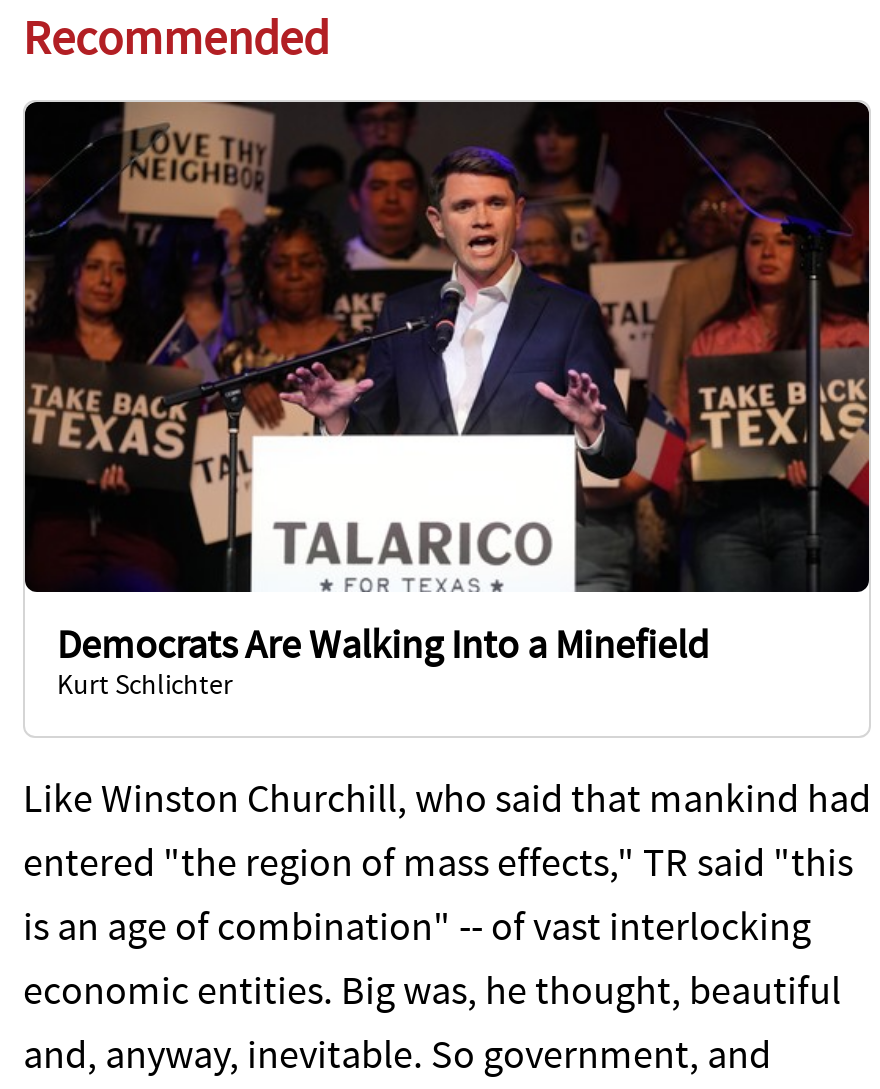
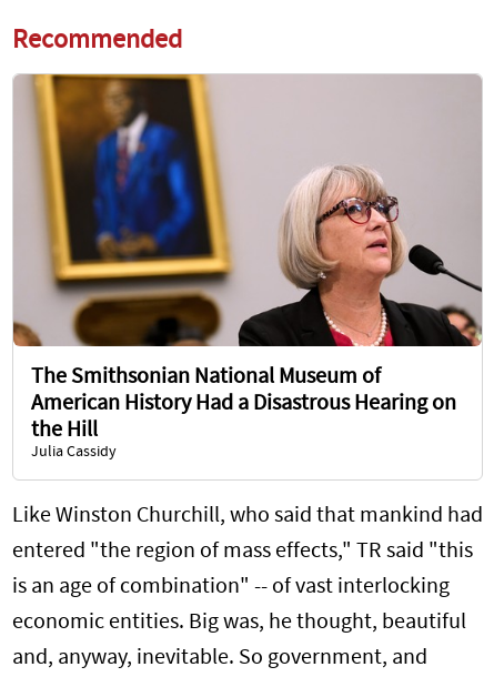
- [image]
- Democrats Are Walking Into a Minefield
- Kurt Schlichter
+ [image]
+ The Smithsonian National Museum of
+ American History Had a Disastrous Hearing on
+ the Hill
+ Julia Cassidy
